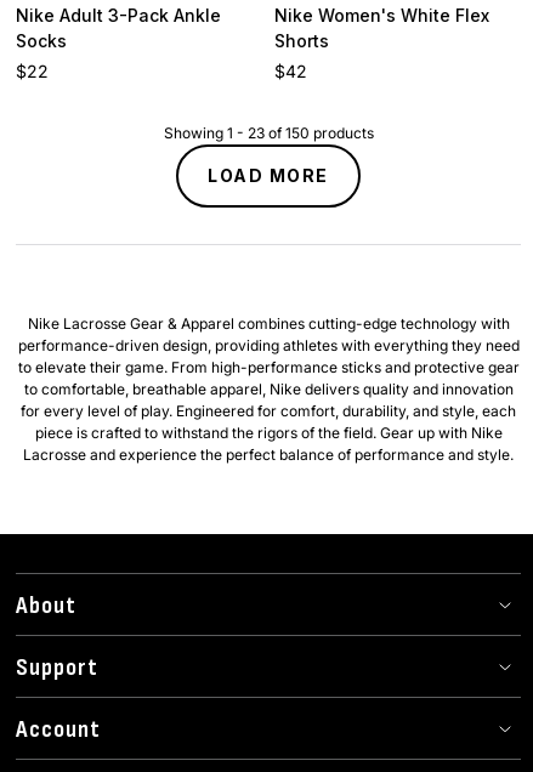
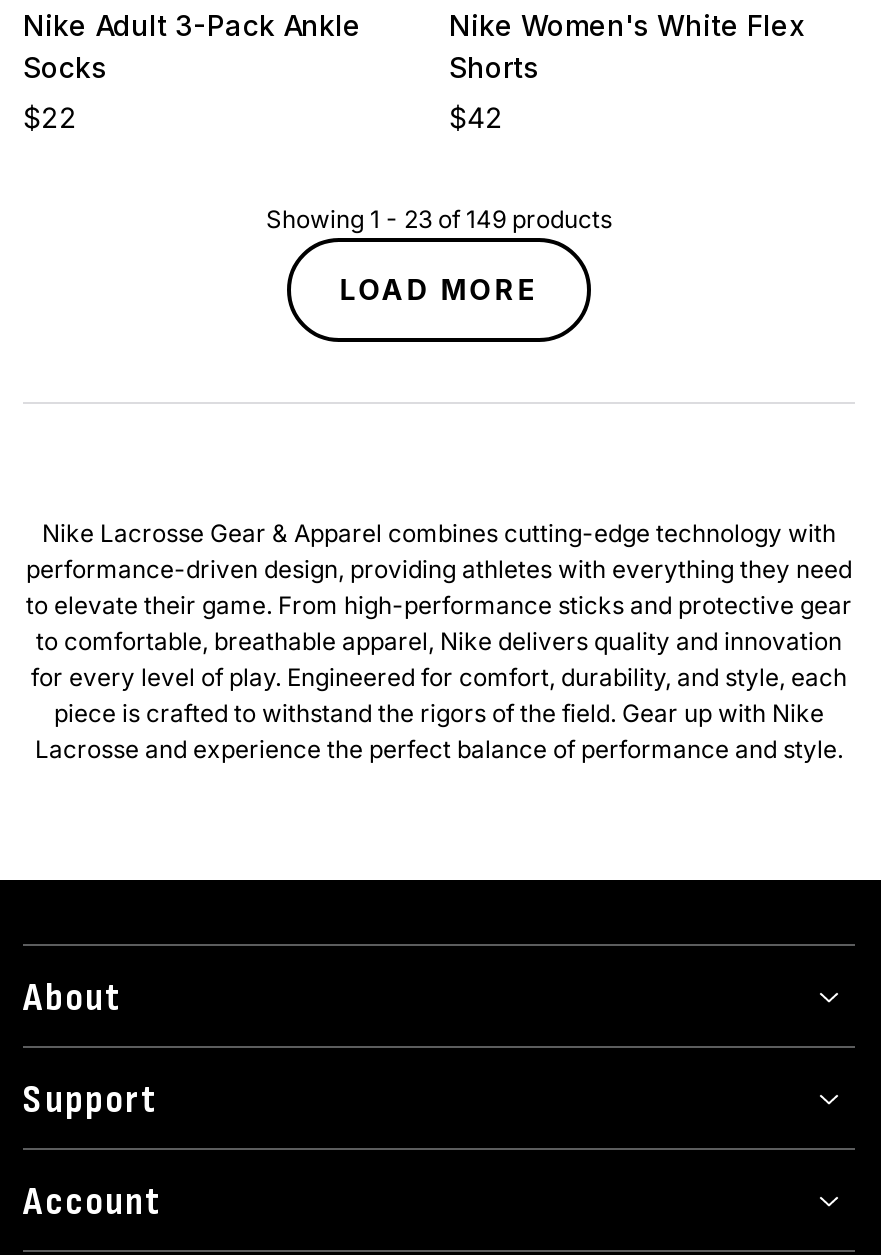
- Showing 1 - 23 of 150 products
+ Showing 1 - 23 of 149 products
